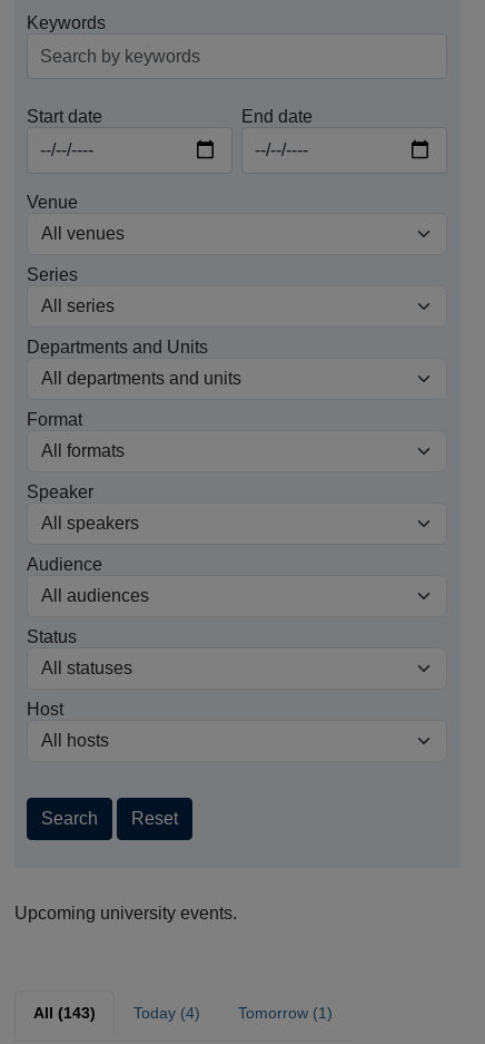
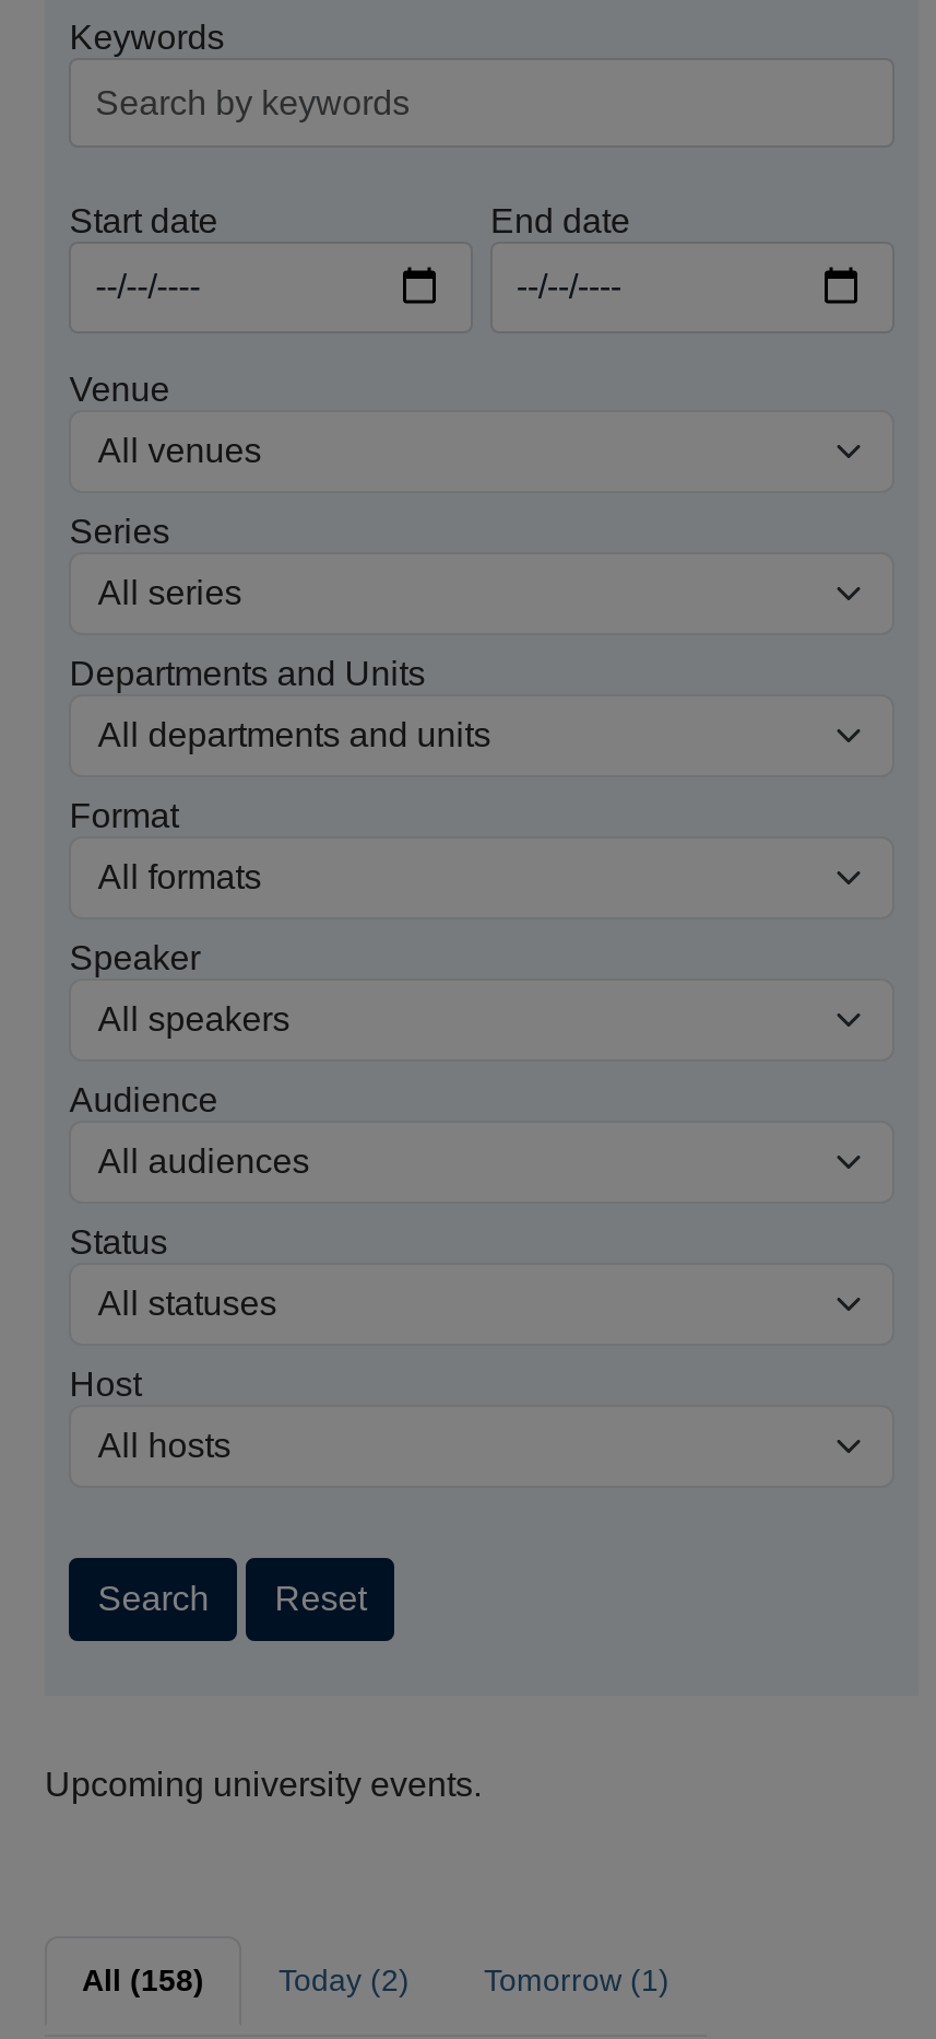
- All (143)
+ All (158)

- Today (4)
+ Today (2)
